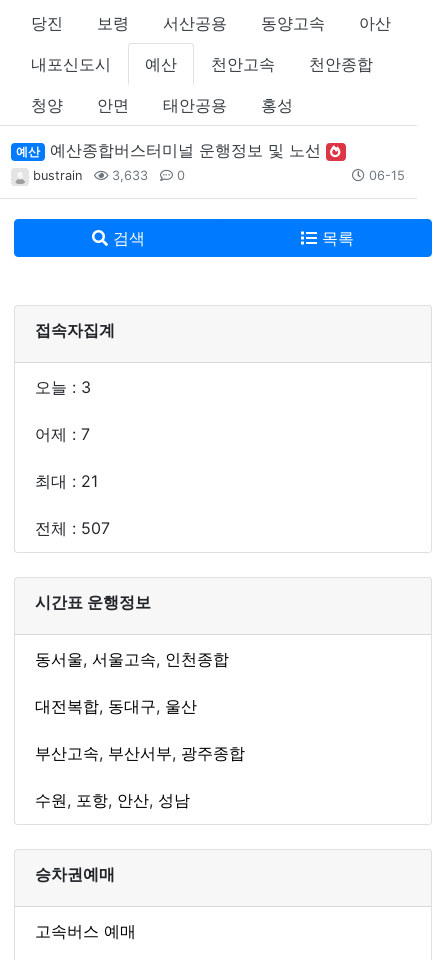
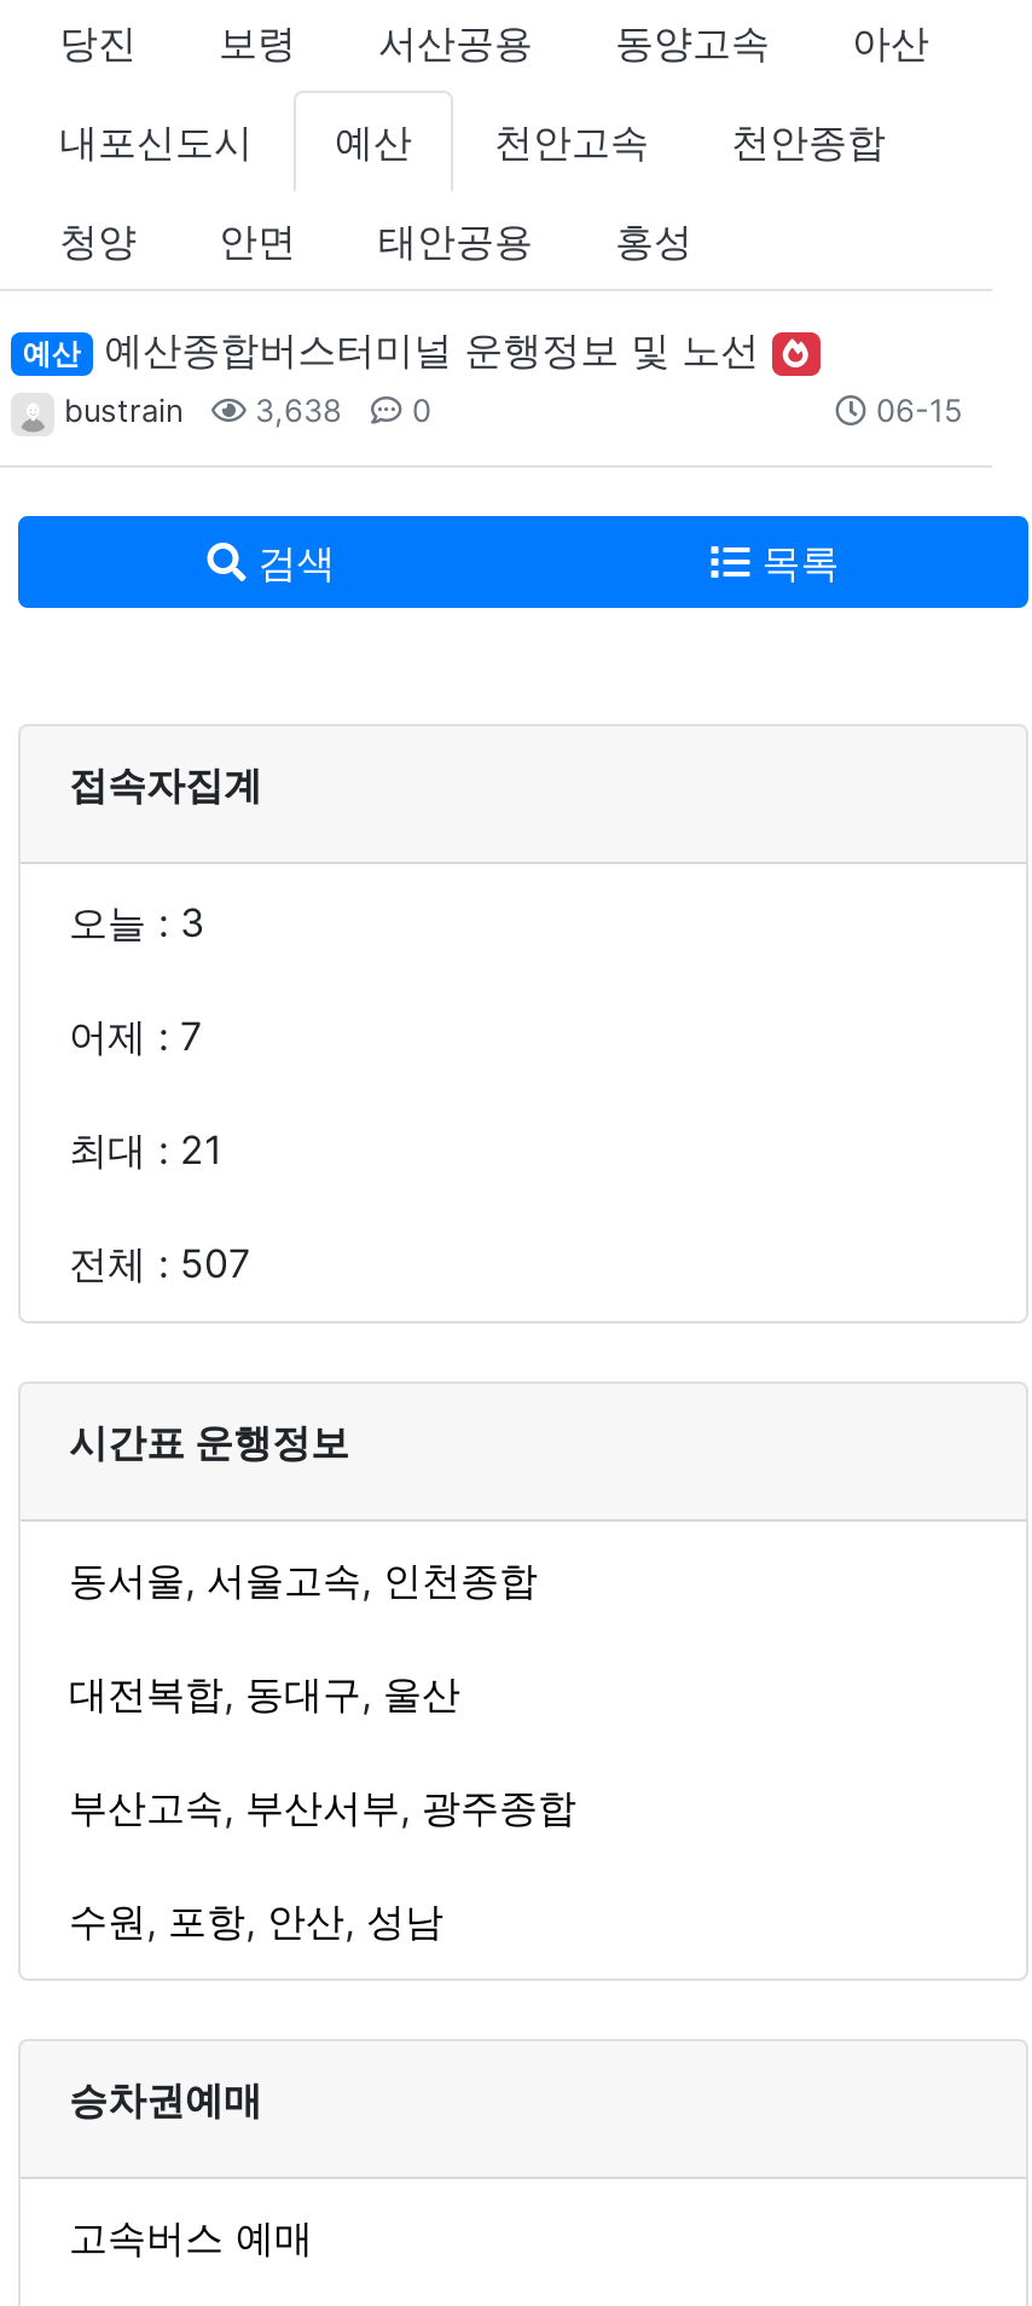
- bustrain 3,633 0
+ bustrain 3,638 0
